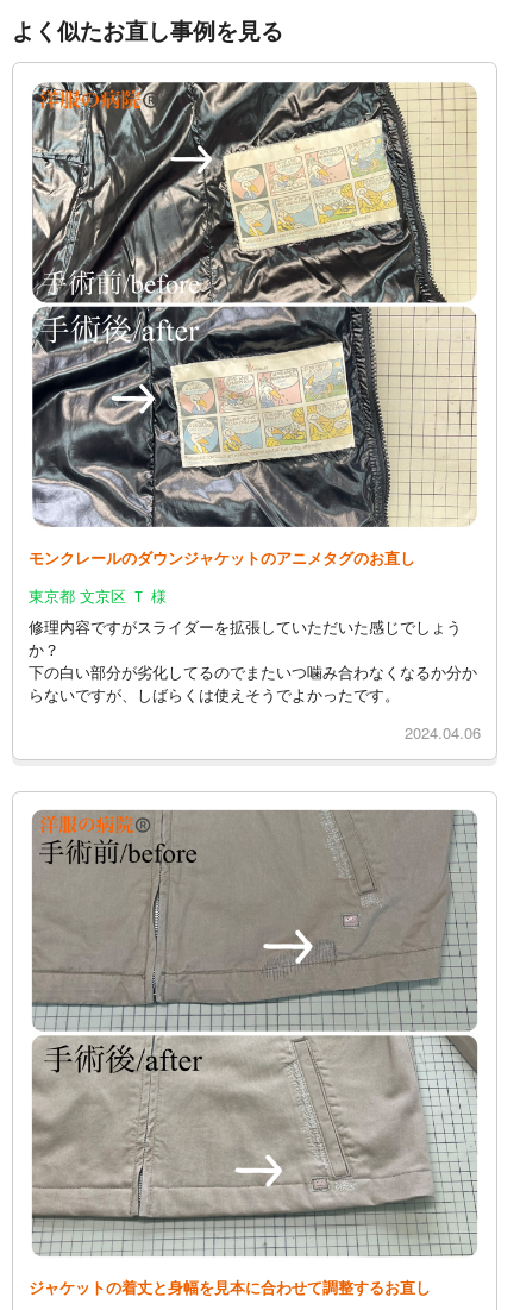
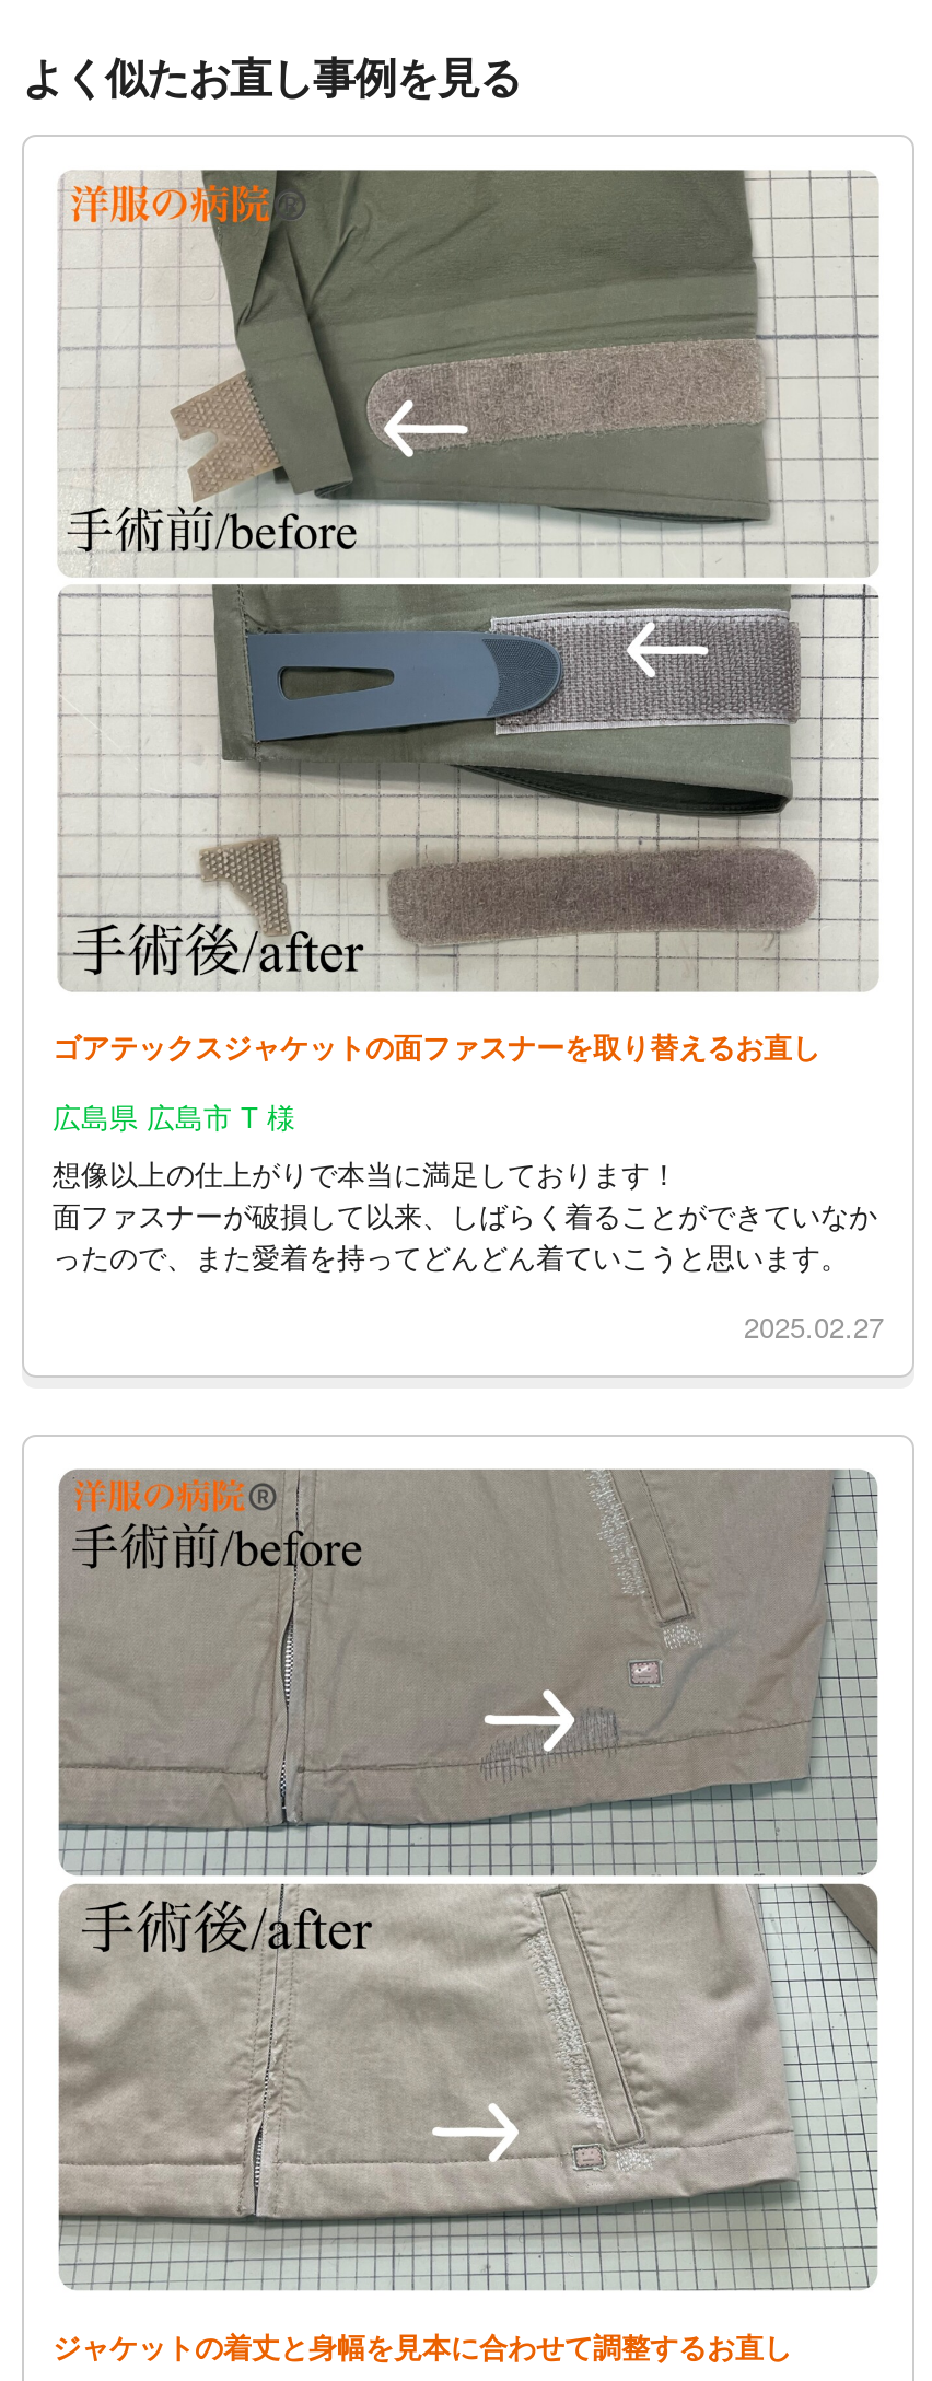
- [image]
- モンクレールのダウンジャケットのアニメタグのお直し
+ [image]
+ ゴアテックスジャケットの面ファスナーを取り替えるお直し

- 東京都 文京区 Ｔ 様
- 修理内容ですがスライダーを拡張していただいた感じでしょう
- か？
- 下の白い部分が劣化してるのでまたいつ噛み合わなくなるか分か
- らないですが、しばらくは使えそうでよかったです。
+ 広島県 広島市 T 様
+ 想像以上の仕上がりで本当に満足しております！
+ 面ファスナーが破損して以来、しばらく着ることができていなか
+ ったので、また愛着を持ってどんどん着ていこうと思います。

- 2024.04.06
+ 2025.02.27
